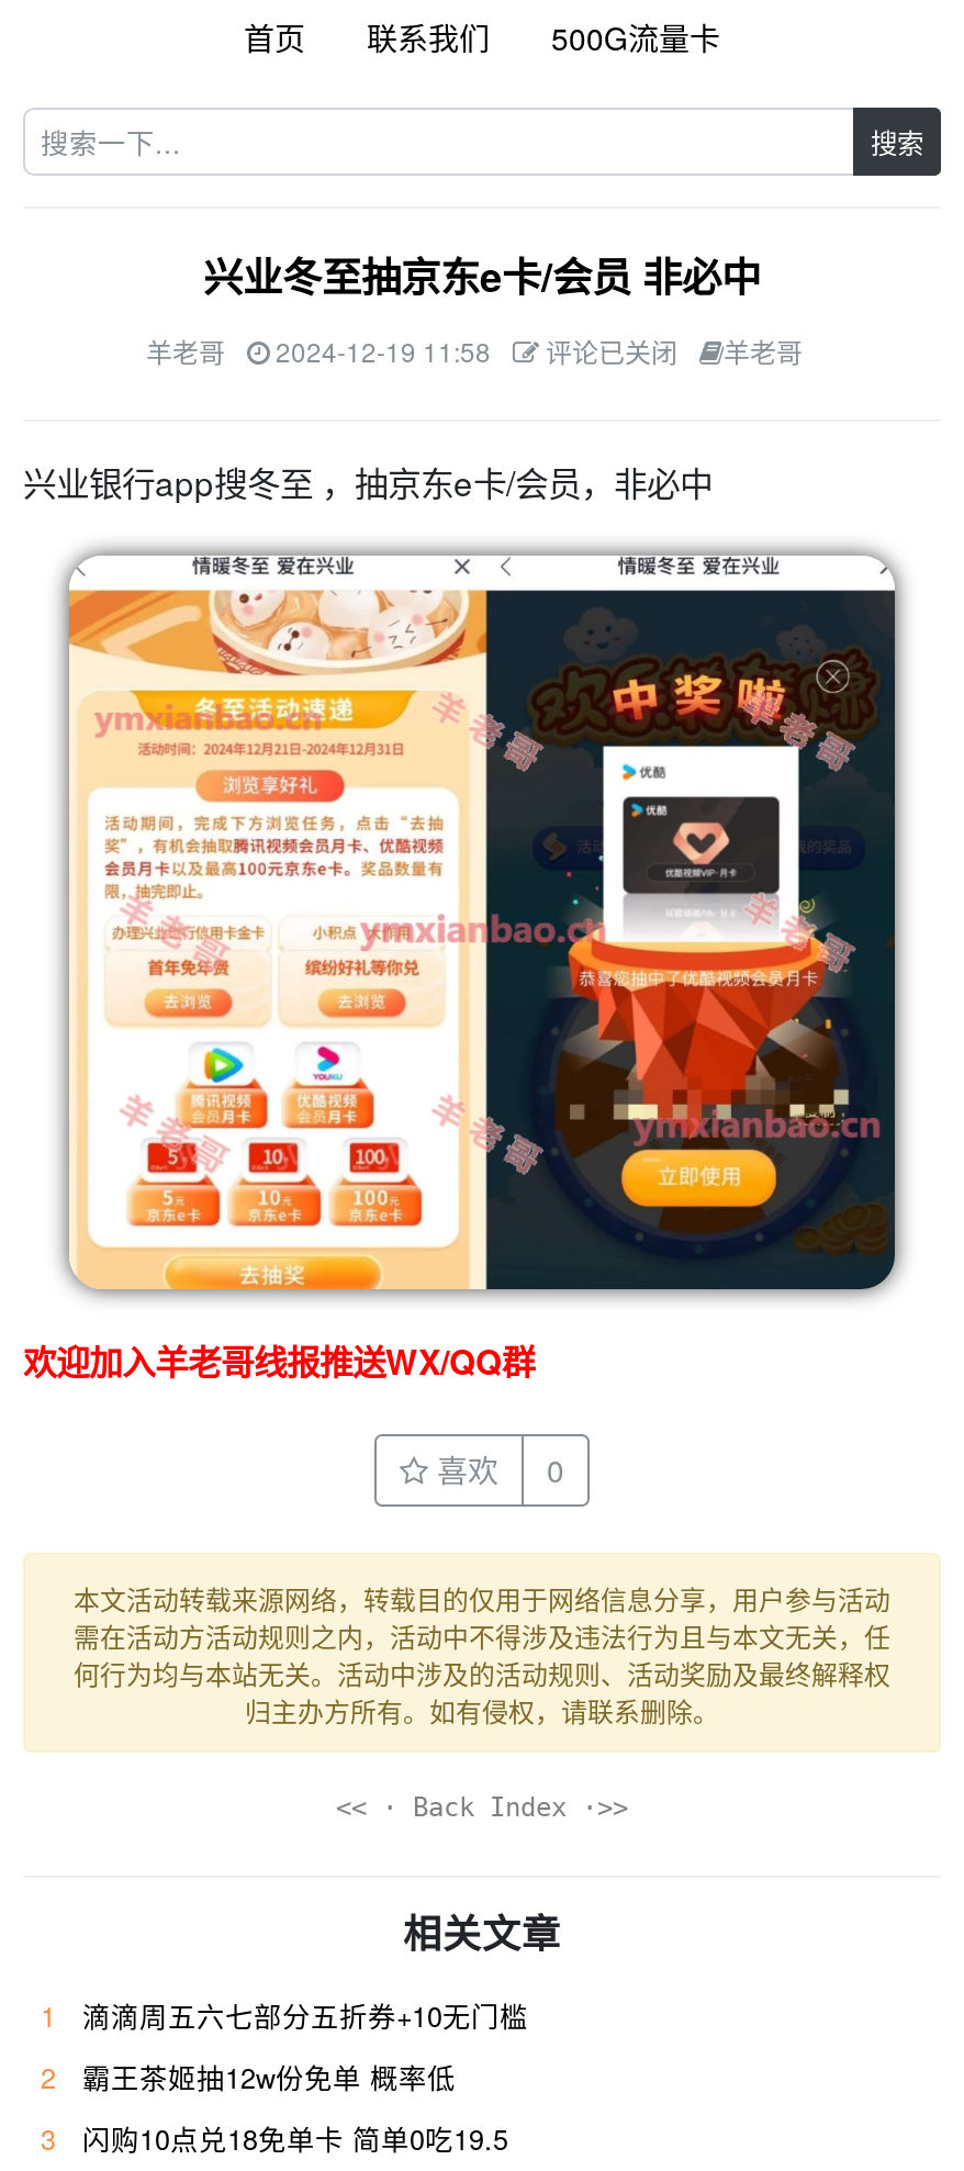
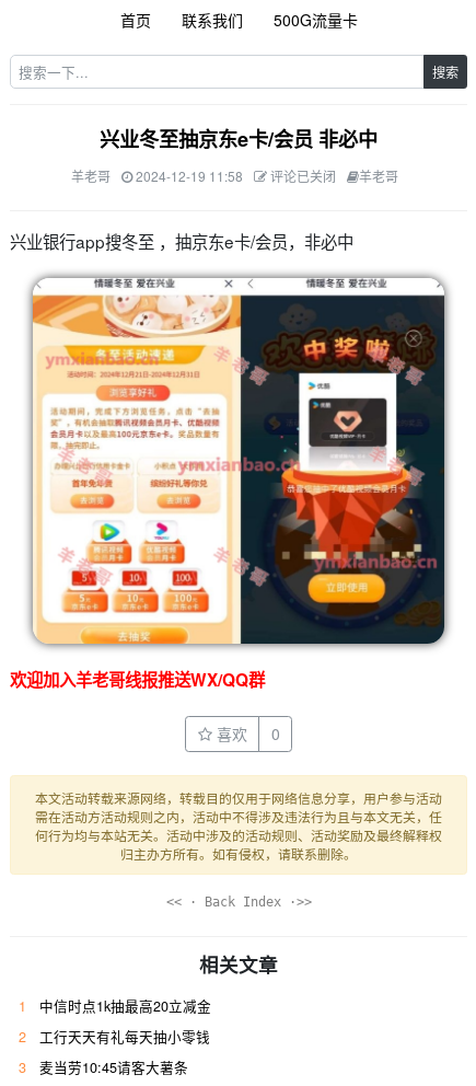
- 滴滴周五六七部分五折券+10无门槛
+ 中信时点1k抽最高20立减金

- 霸王茶姬抽12w份免单 概率低
+ 工行天天有礼每天抽小零钱

- 闪购10点兑18免单卡 简单0吃19.5
+ 麦当劳10:45请客大薯条
